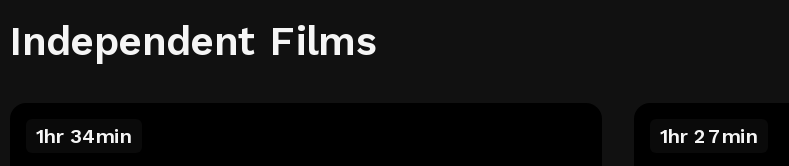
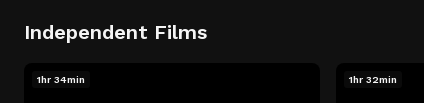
- 1hr 27min
+ 1hr 32min
